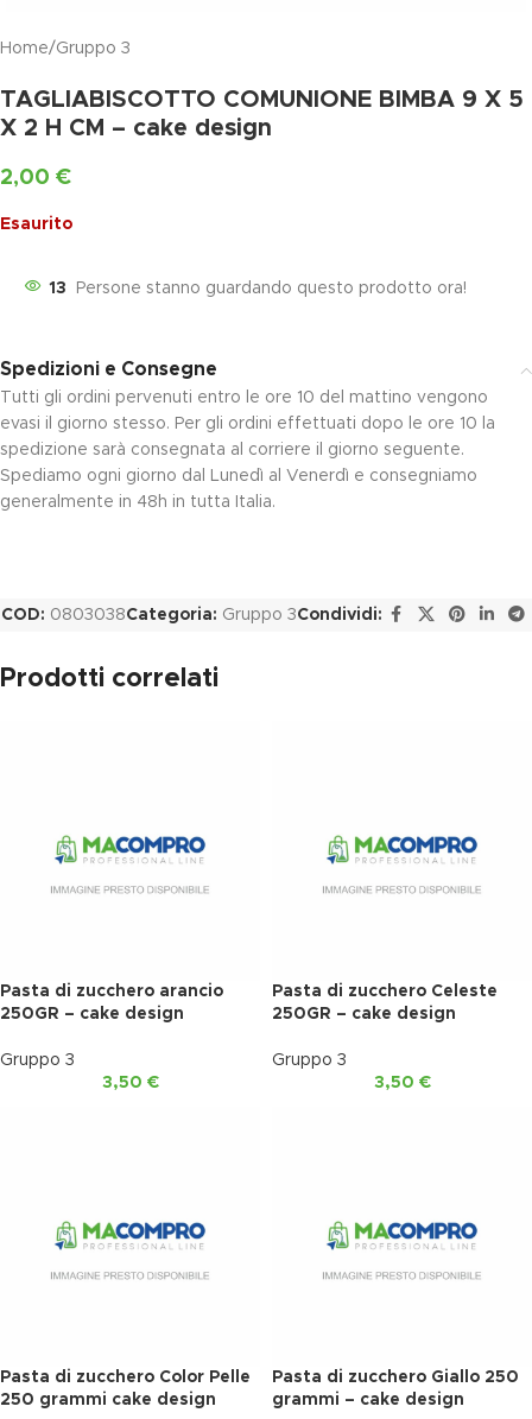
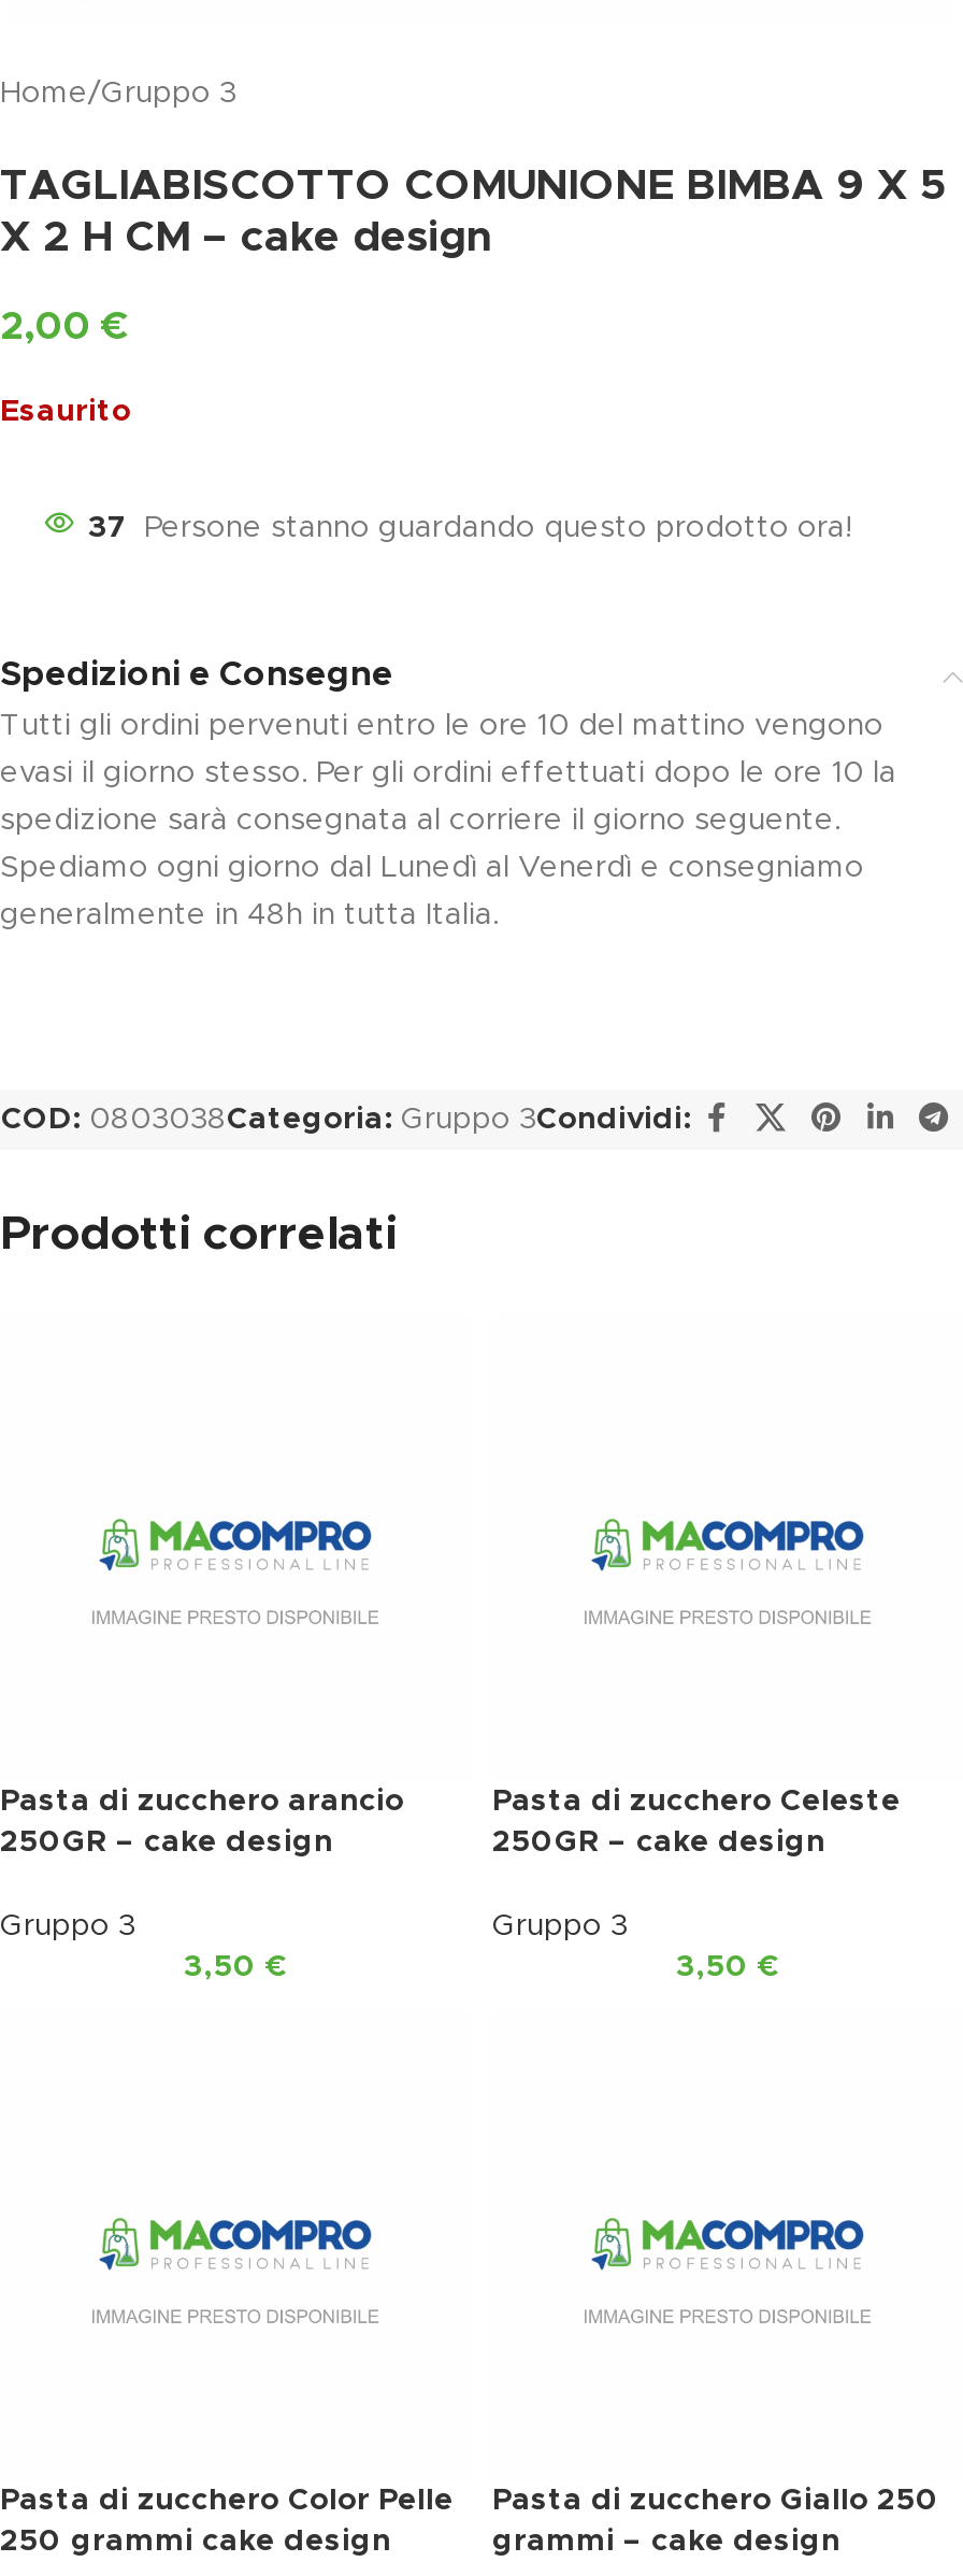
- 13 Persone stanno guardando questo prodotto ora!
+ 37 Persone stanno guardando questo prodotto ora!
